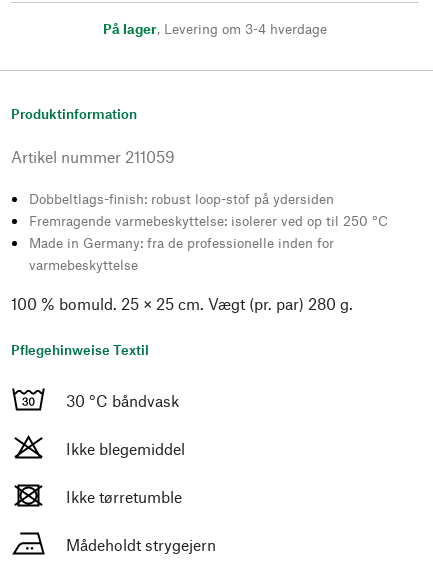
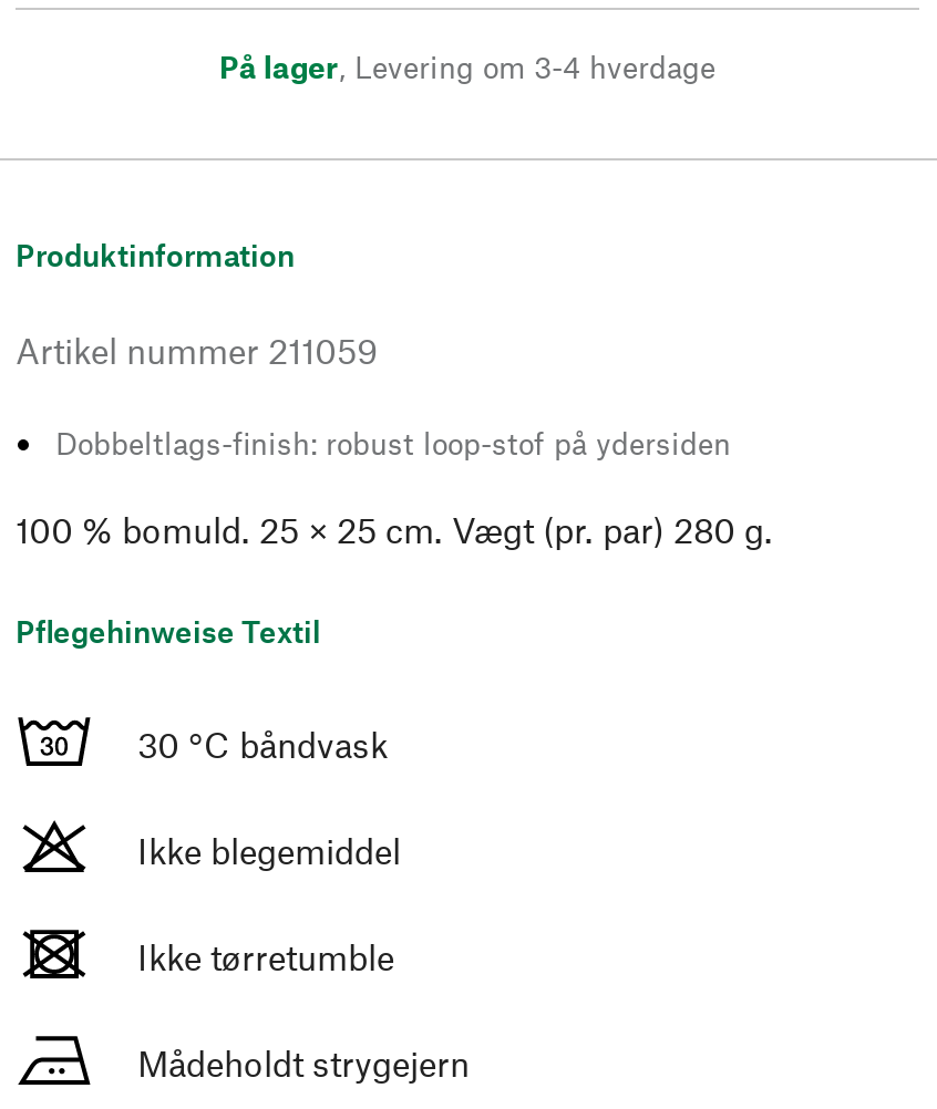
- Fremragende varmebeskyttelse: isolerer ved op til 250 °C
- Made in Germany: fra de professionelle inden for
- varmebeskyttelse
